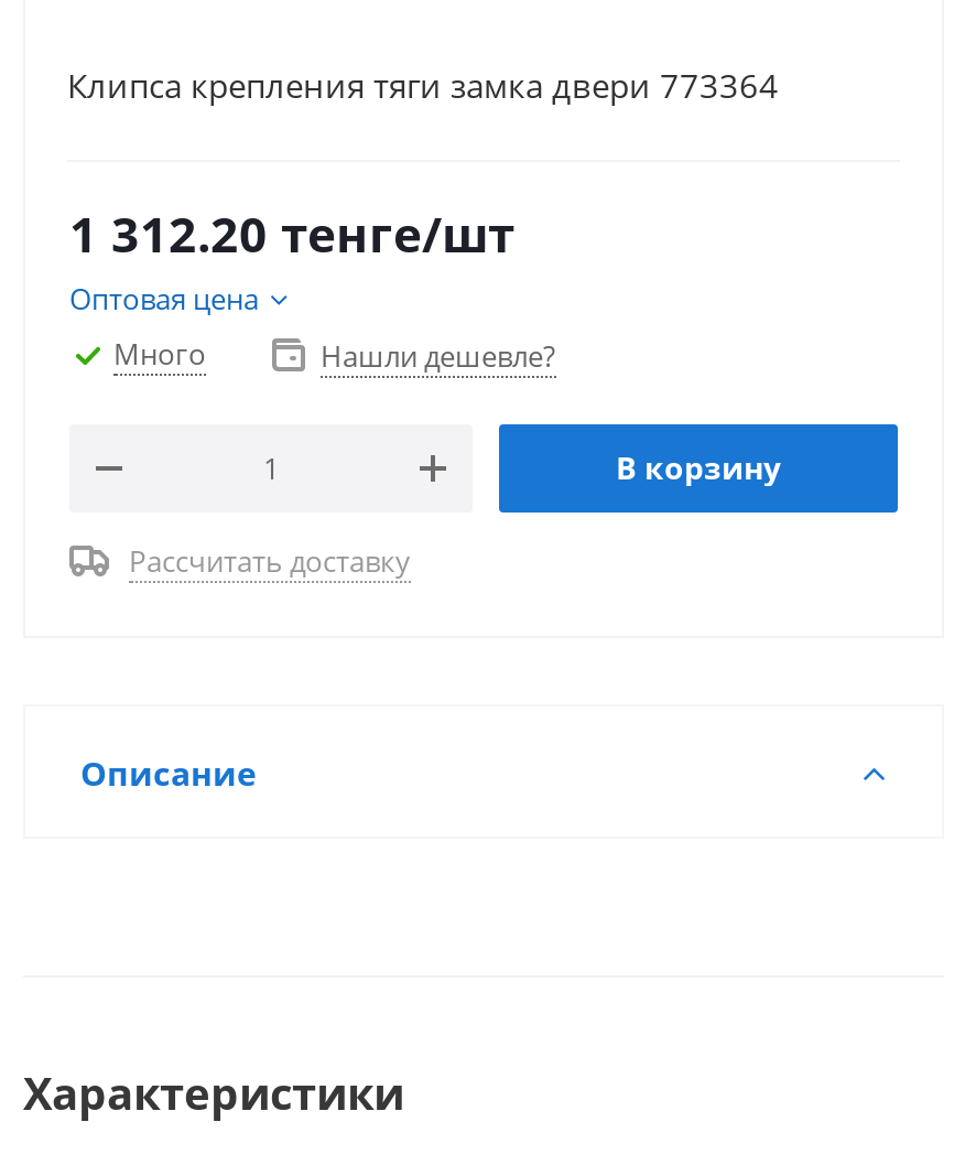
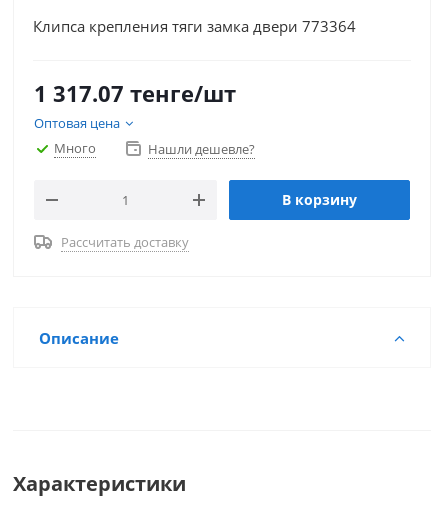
- 1 312.20 тенге/шт
+ 1 317.07 тенге/шт
